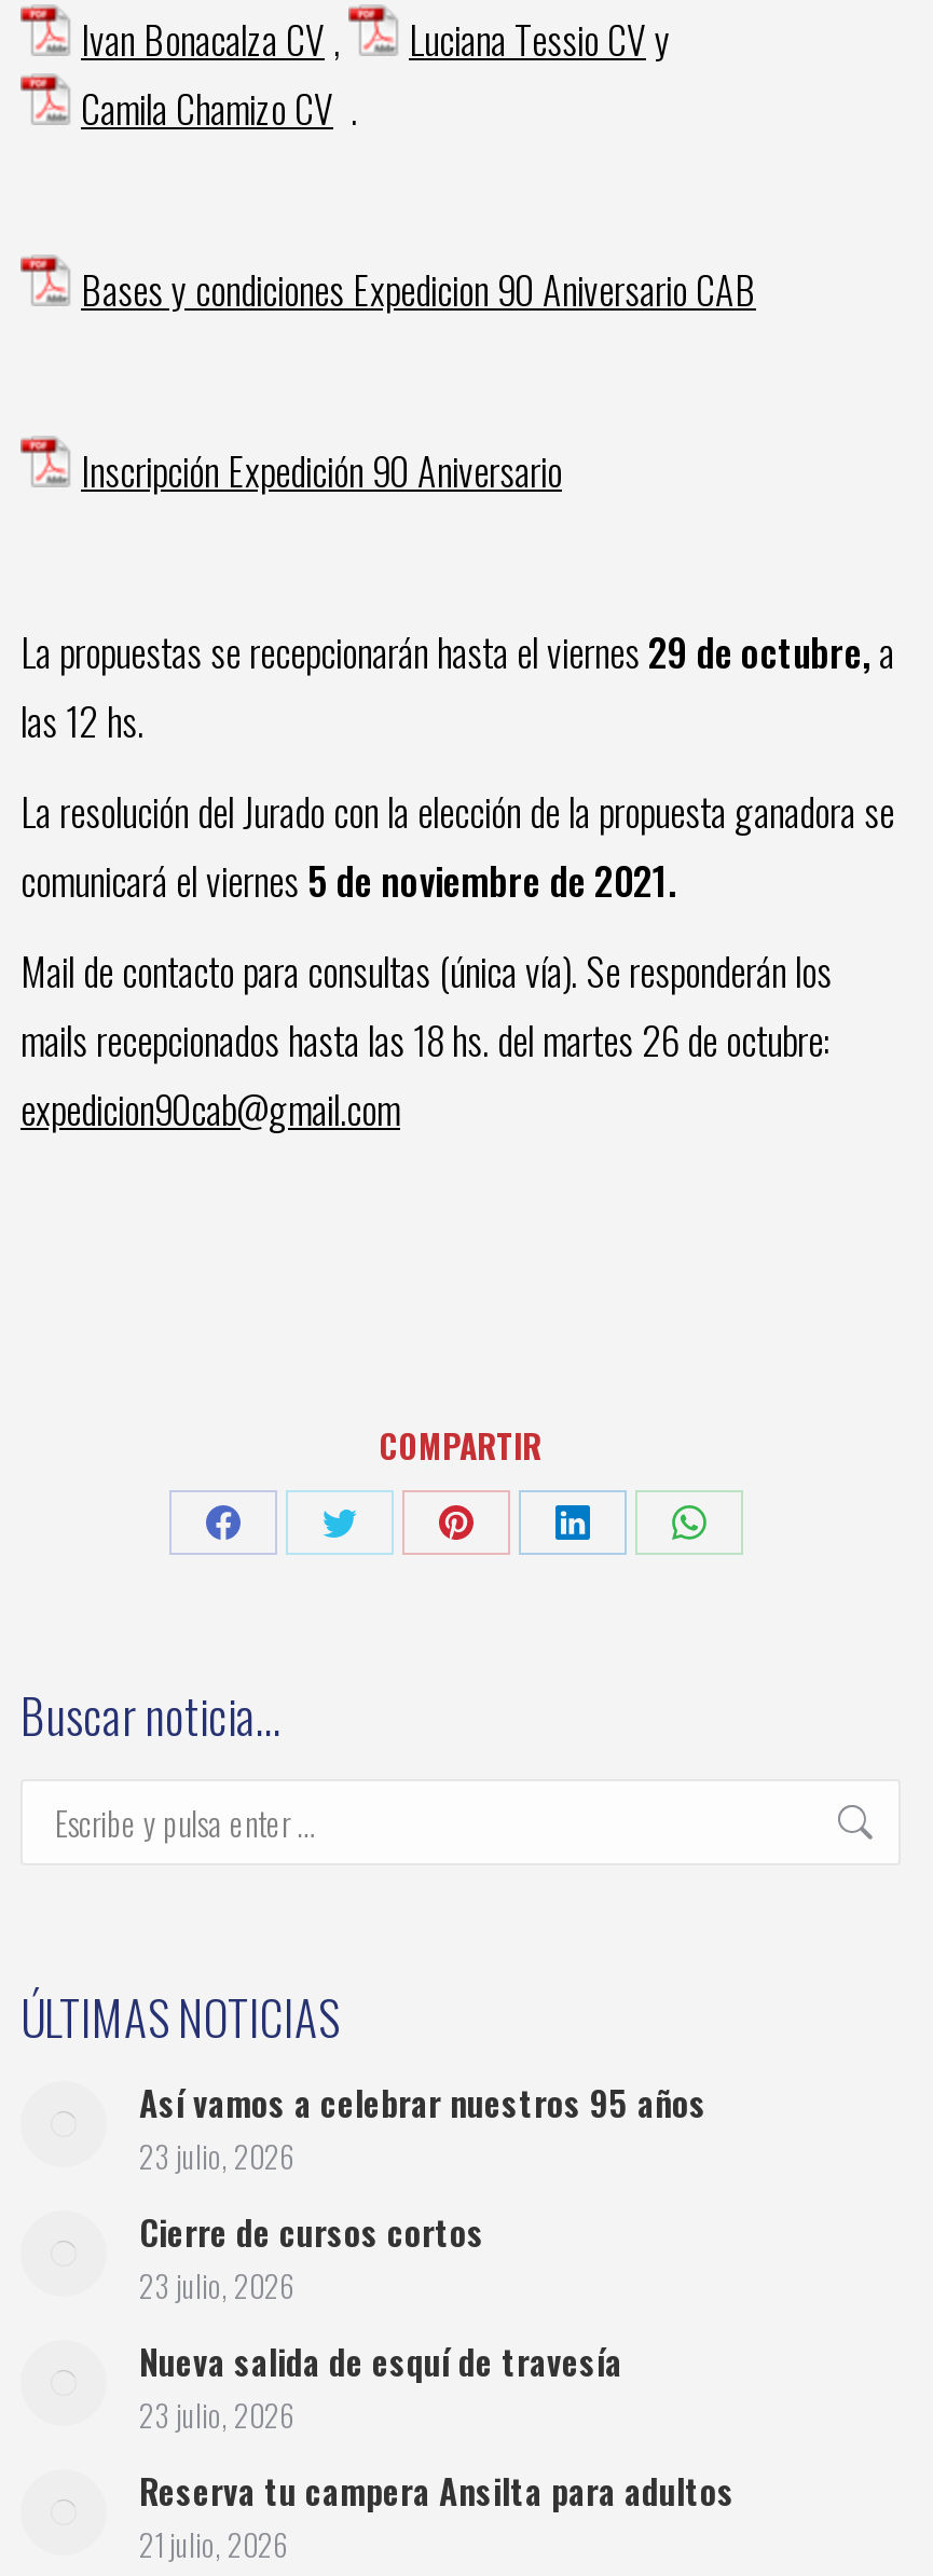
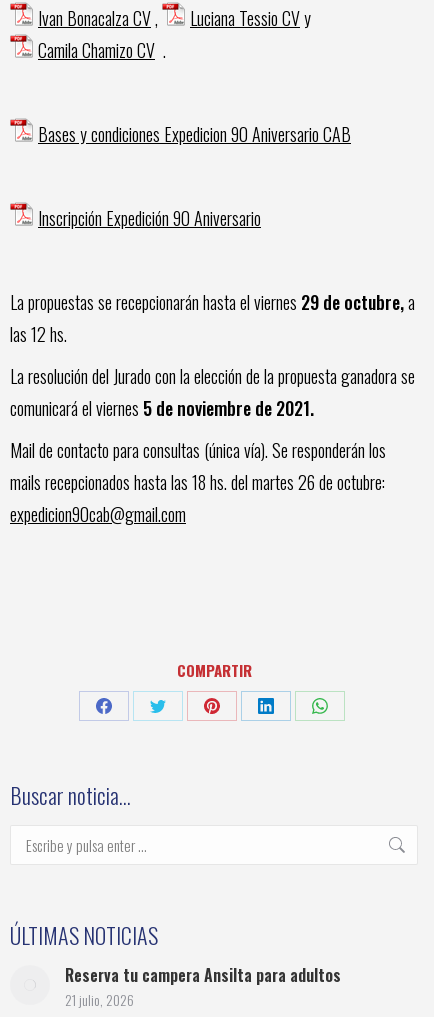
- Así vamos a celebrar nuestros 95 años
- 23 julio, 2026
- Cierre de cursos cortos
- 23 julio, 2026
- Nueva salida de esquí de travesía
- 23 julio, 2026
